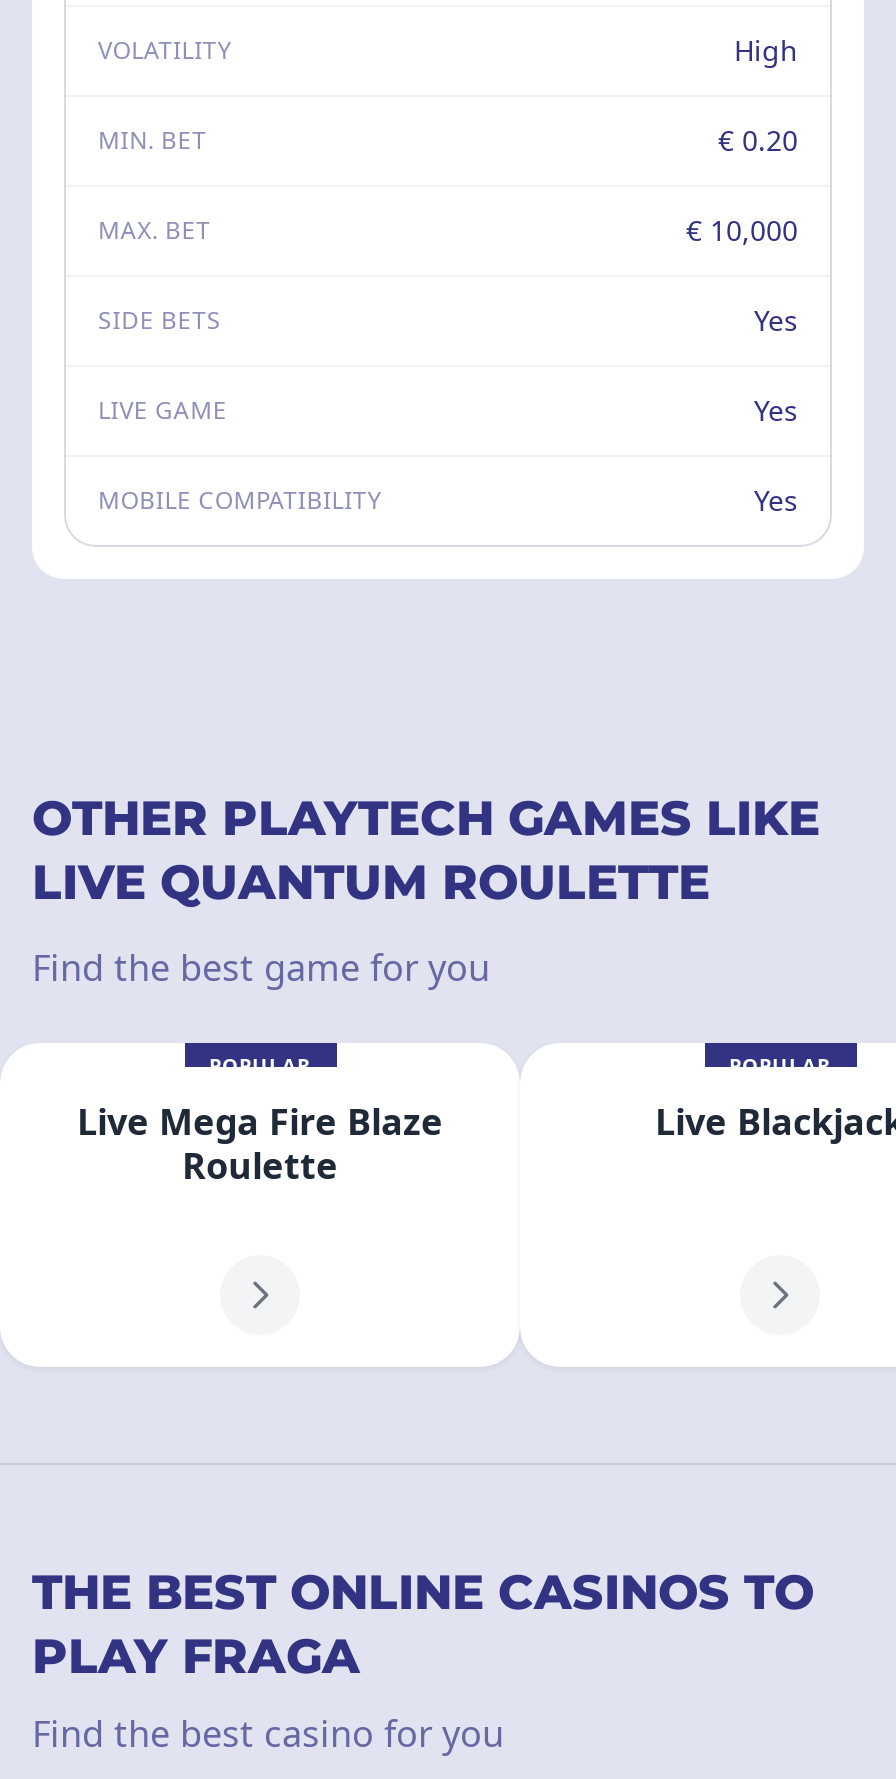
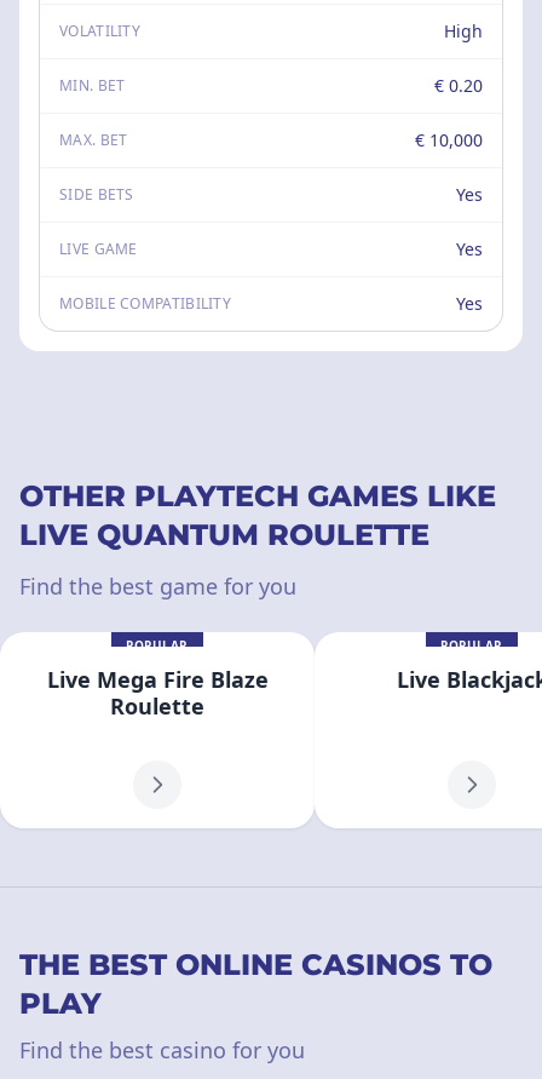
- PLAY FRAGA
+ PLAY
